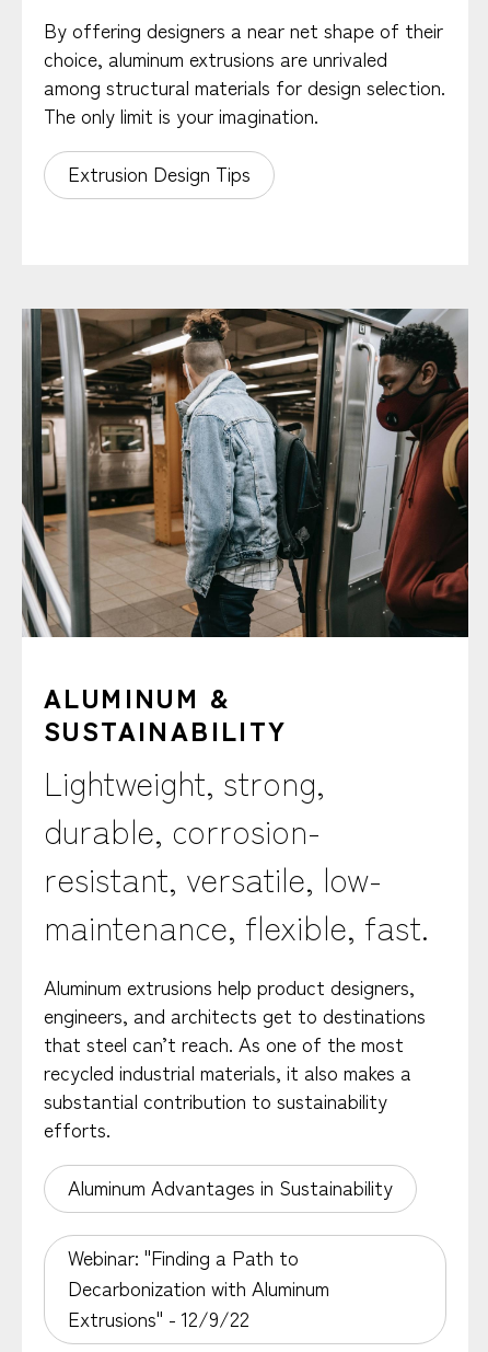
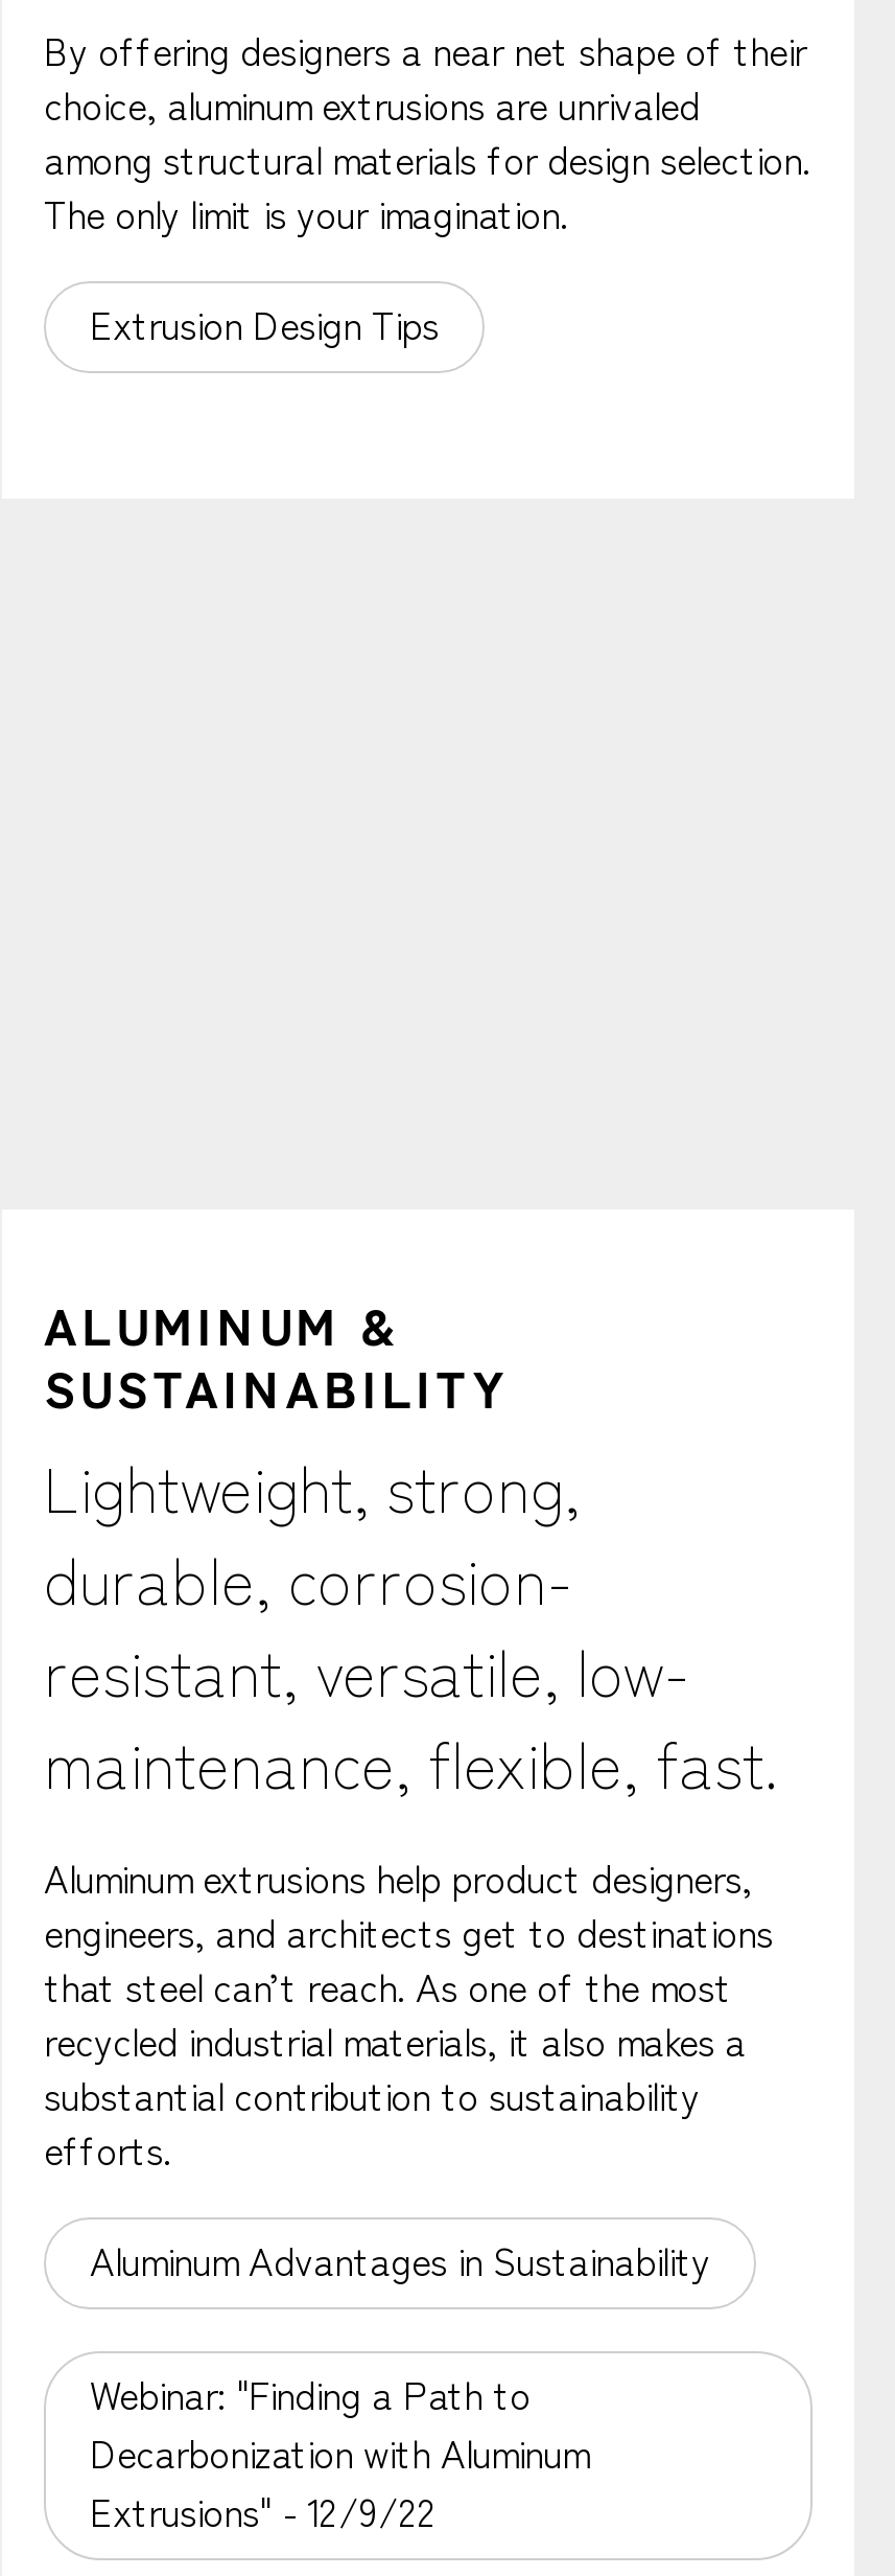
- [image]
